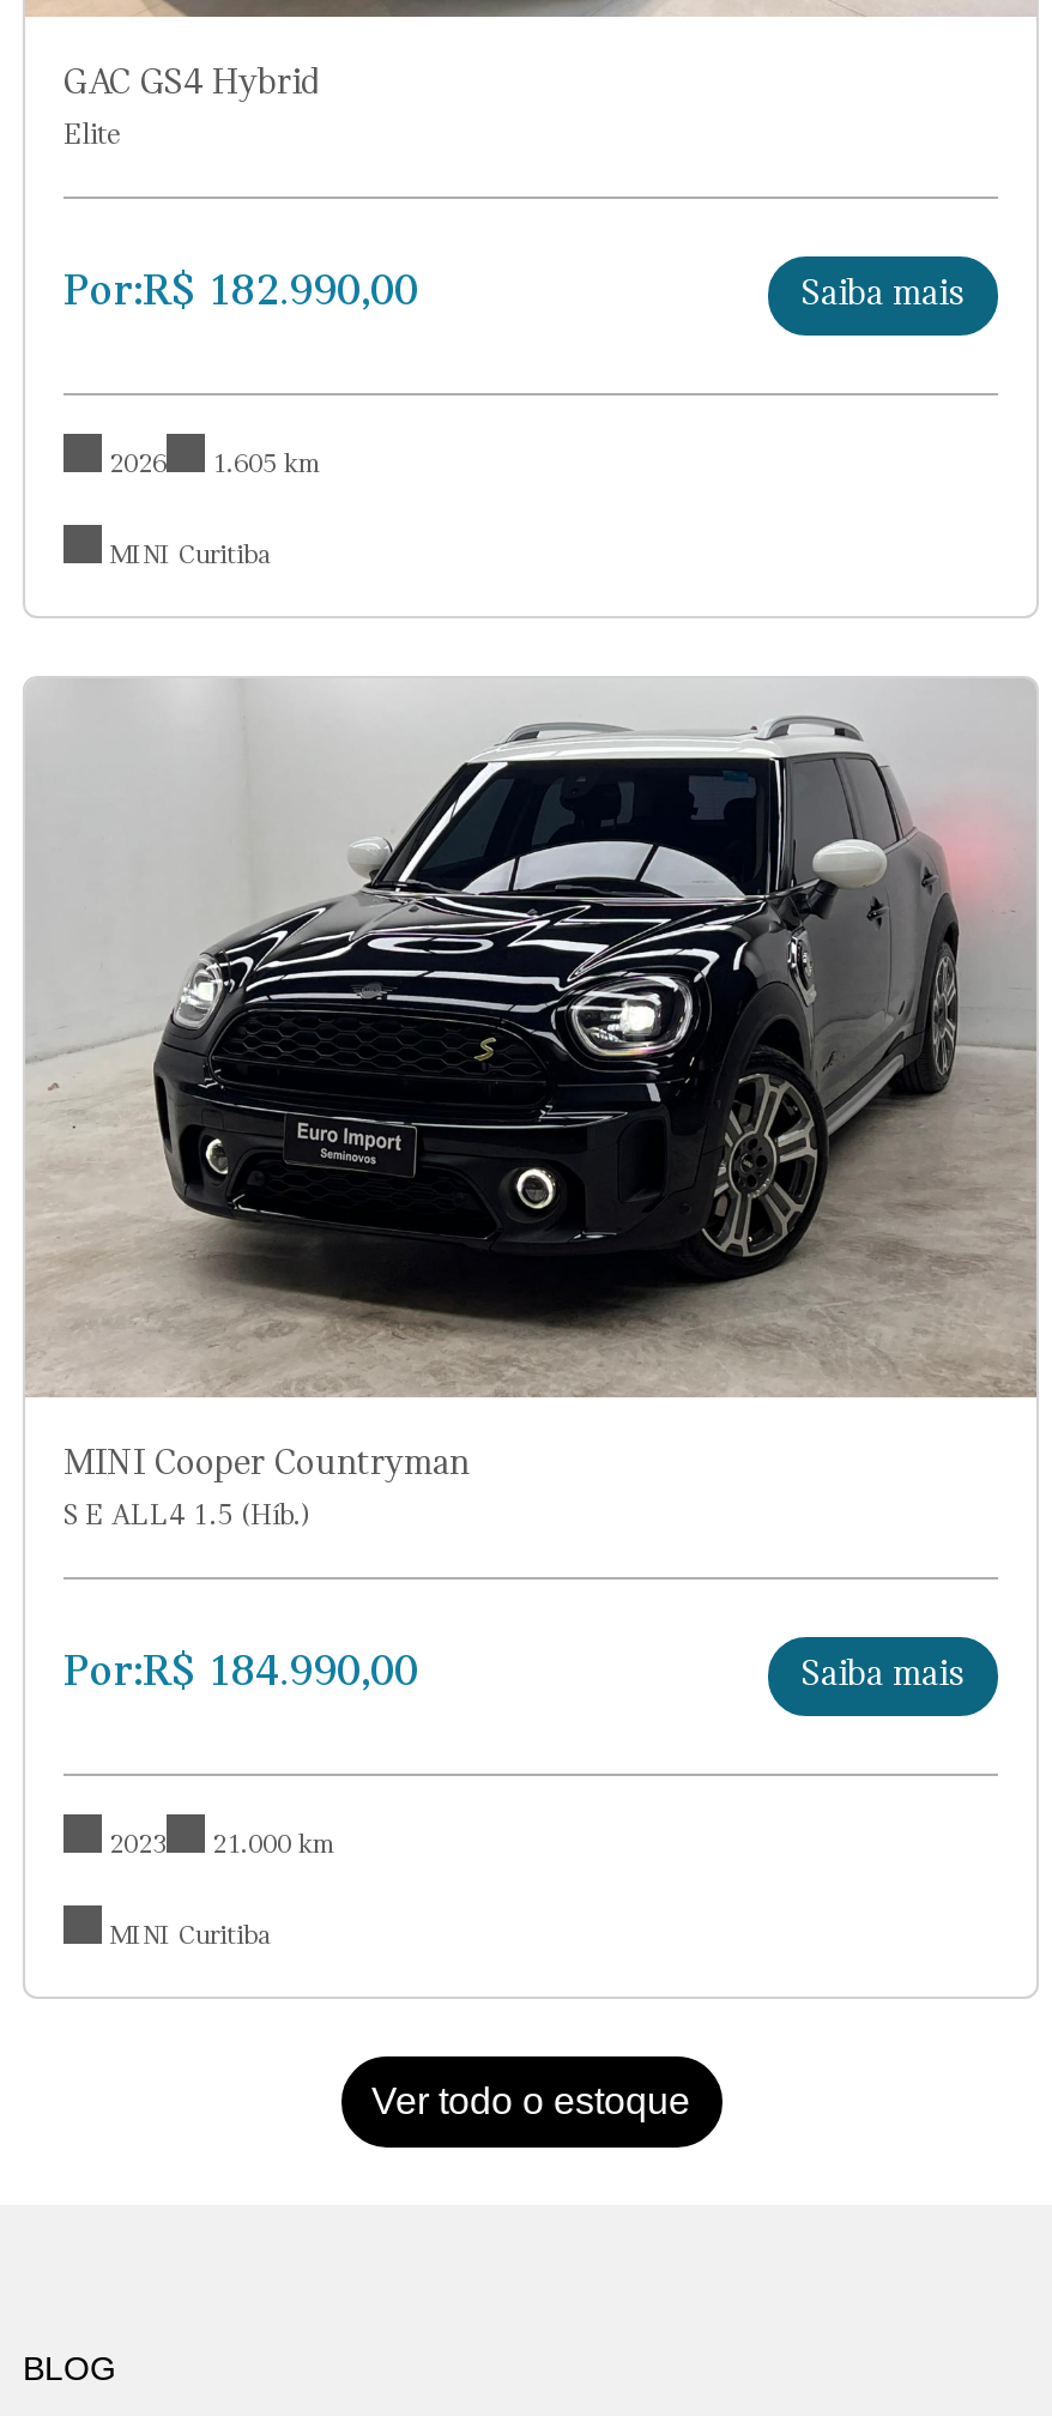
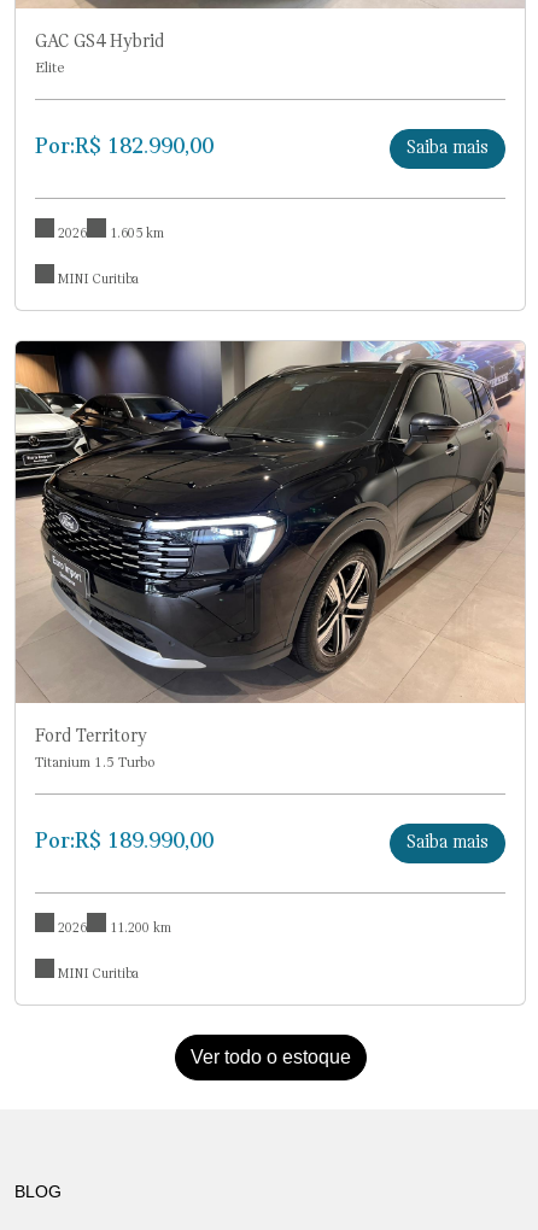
- [image]
- MINI Cooper Countryman
- S E ALL4 1.5 (Híb.)
+ [image]
+ Ford Territory
+ Titanium 1.5 Turbo

- Por:R$184.990,00
+ Por:R$189.990,00

- 2023
+ 2026

- 21.000 km
+ 11.200 km
